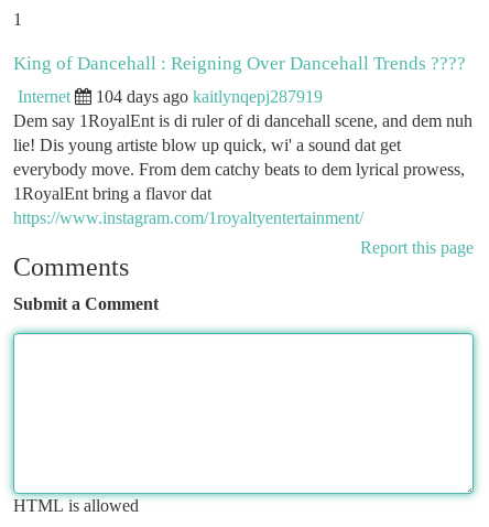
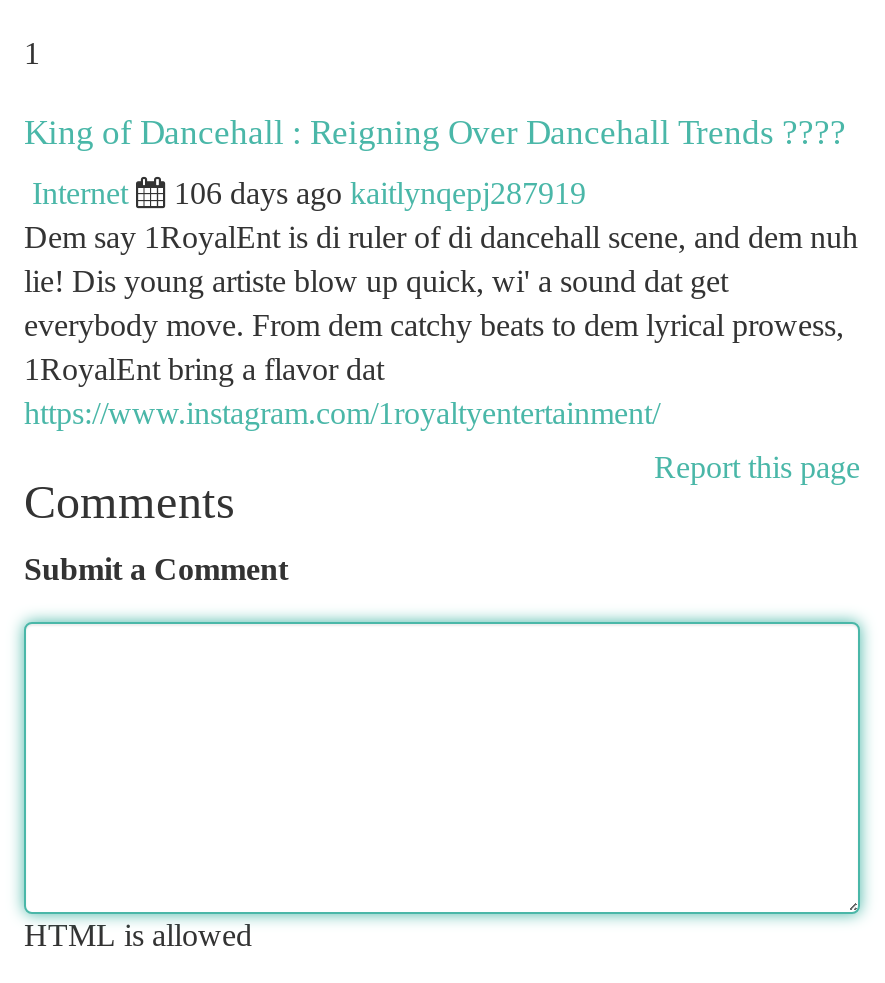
- 104 days ago kaitlynqepj287919
+ 106 days ago kaitlynqepj287919
